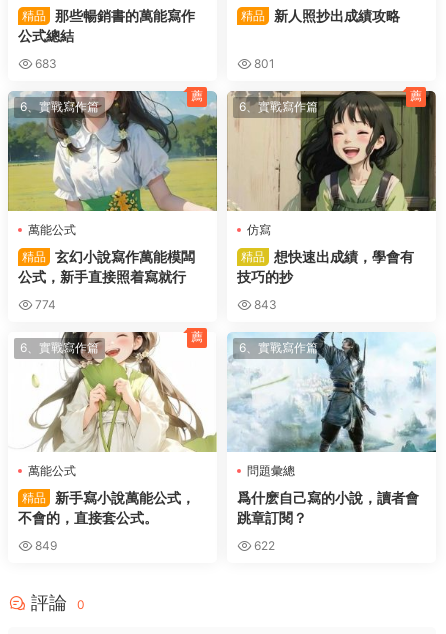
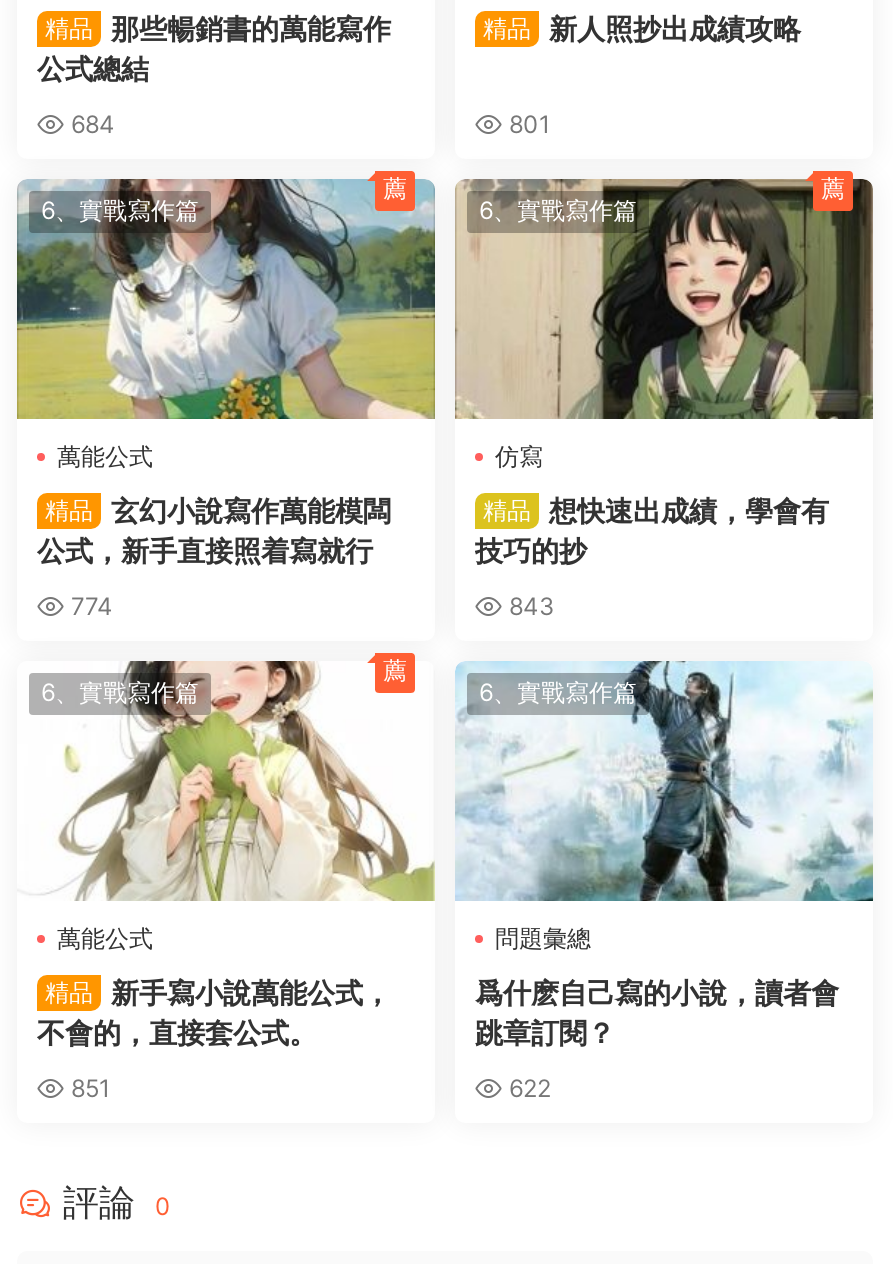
- 683
+ 684

- 849
+ 851
